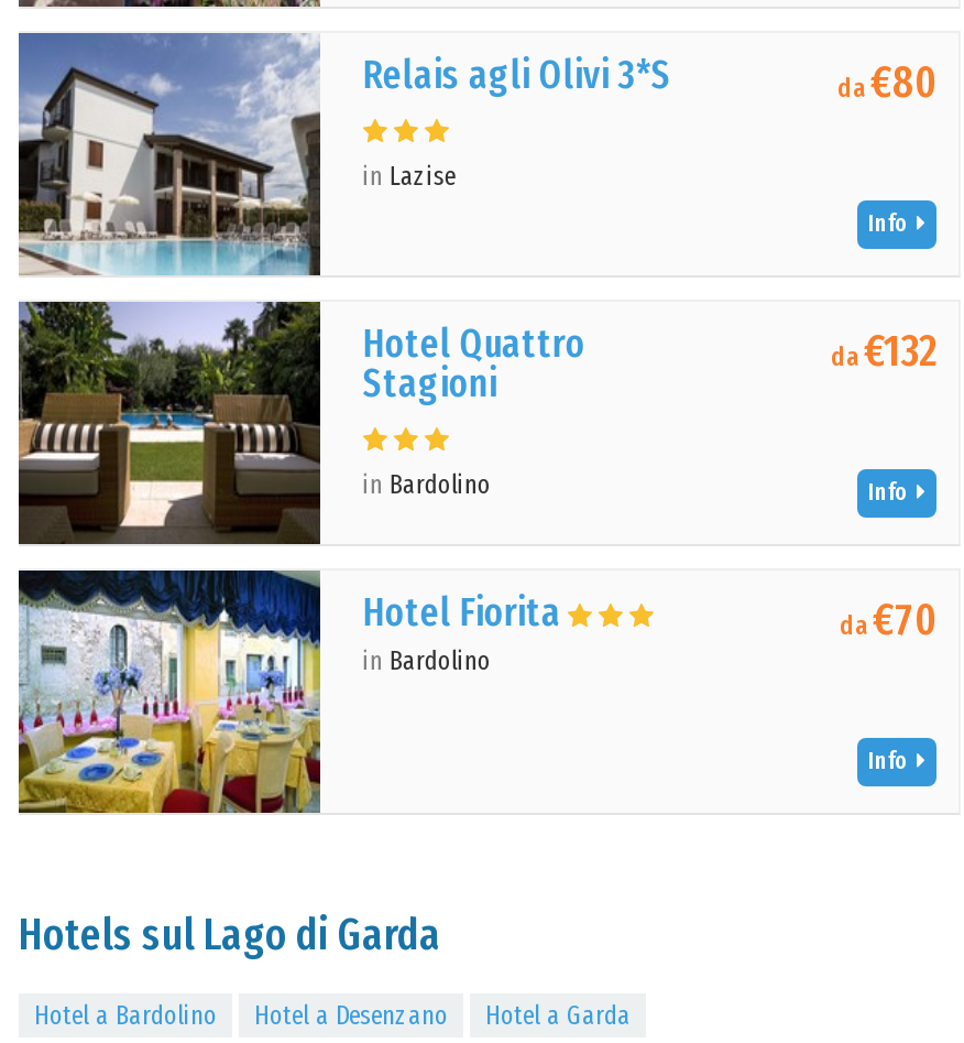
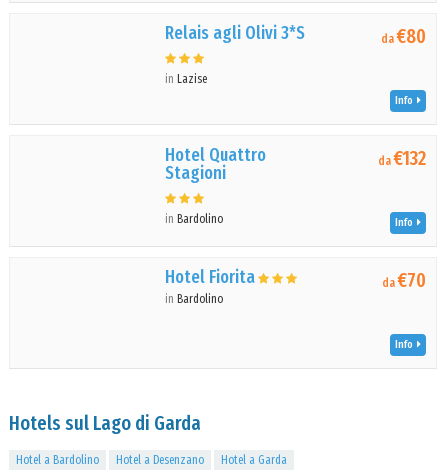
- [image]

- [image]

- [image]
